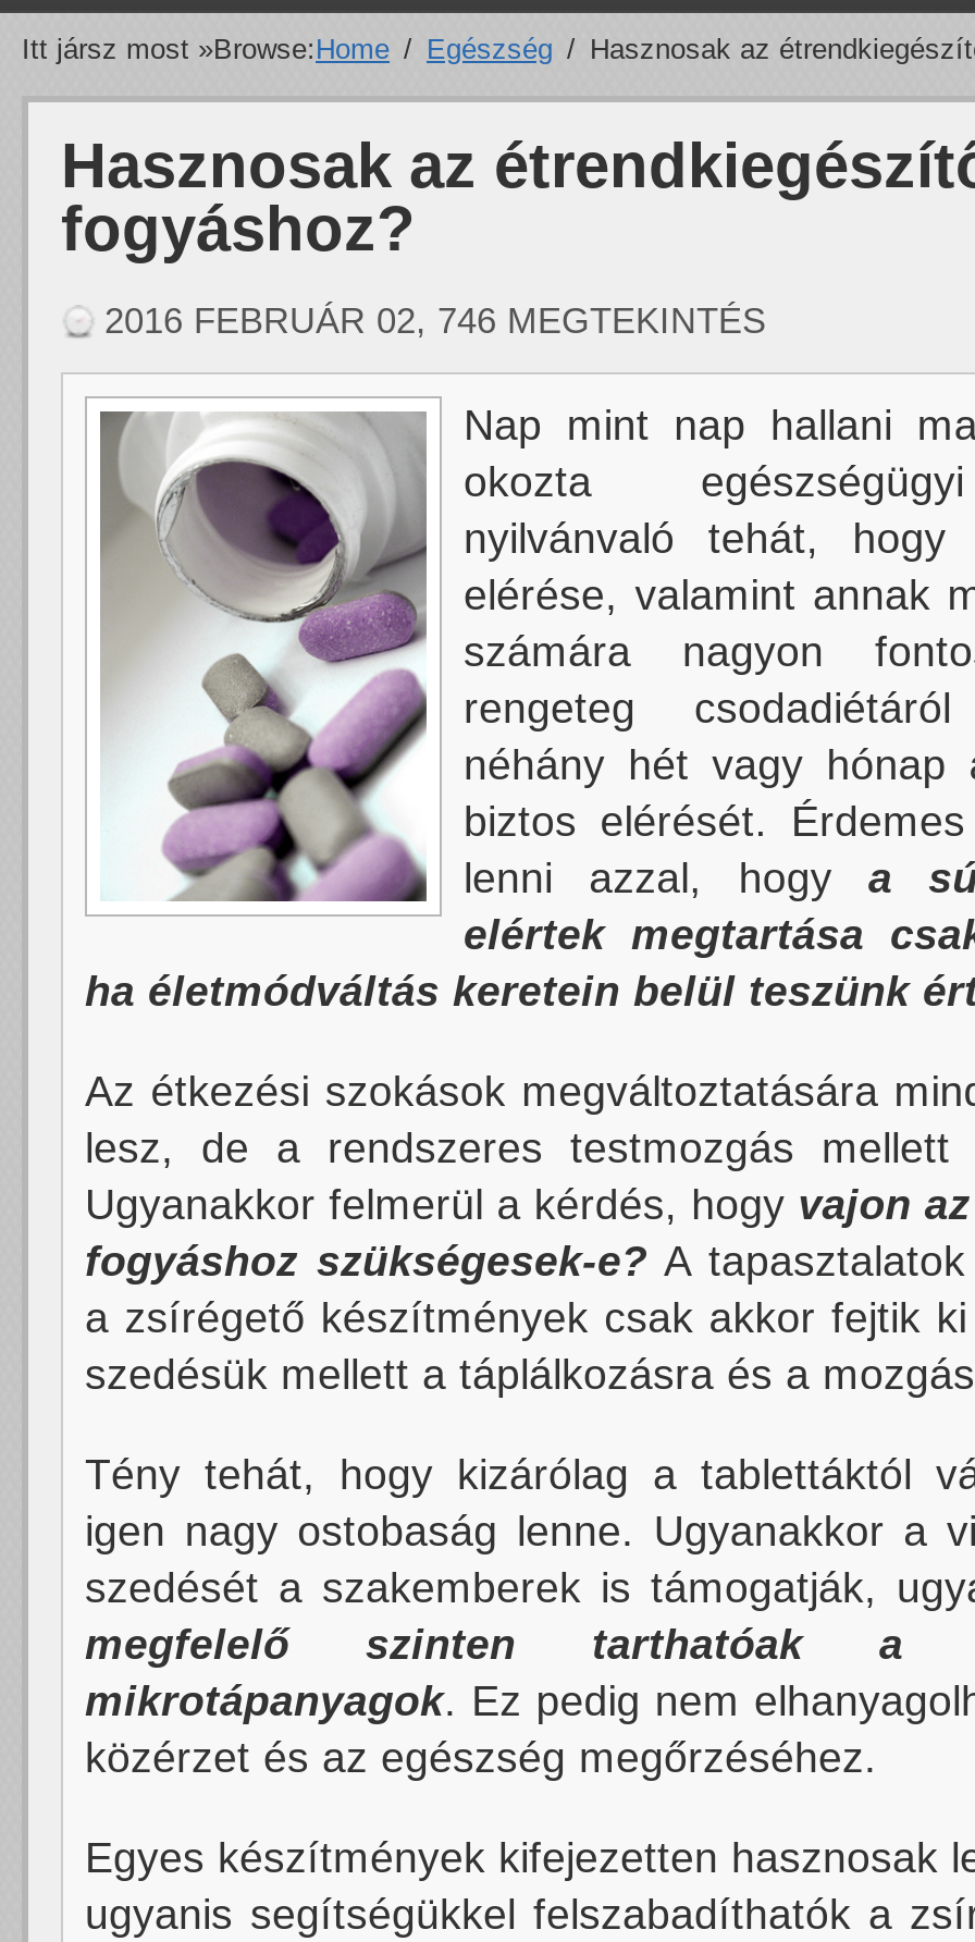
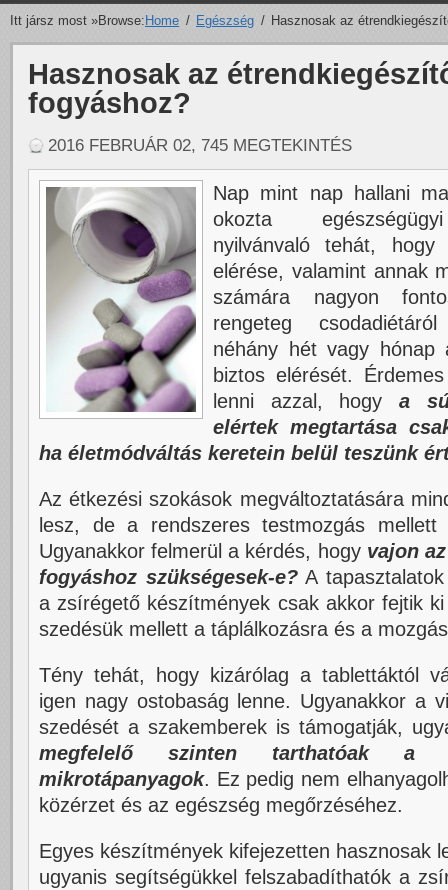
- 2016 FEBRUÁR 02, 746 MEGTEKINTÉS
+ 2016 FEBRUÁR 02, 745 MEGTEKINTÉS
